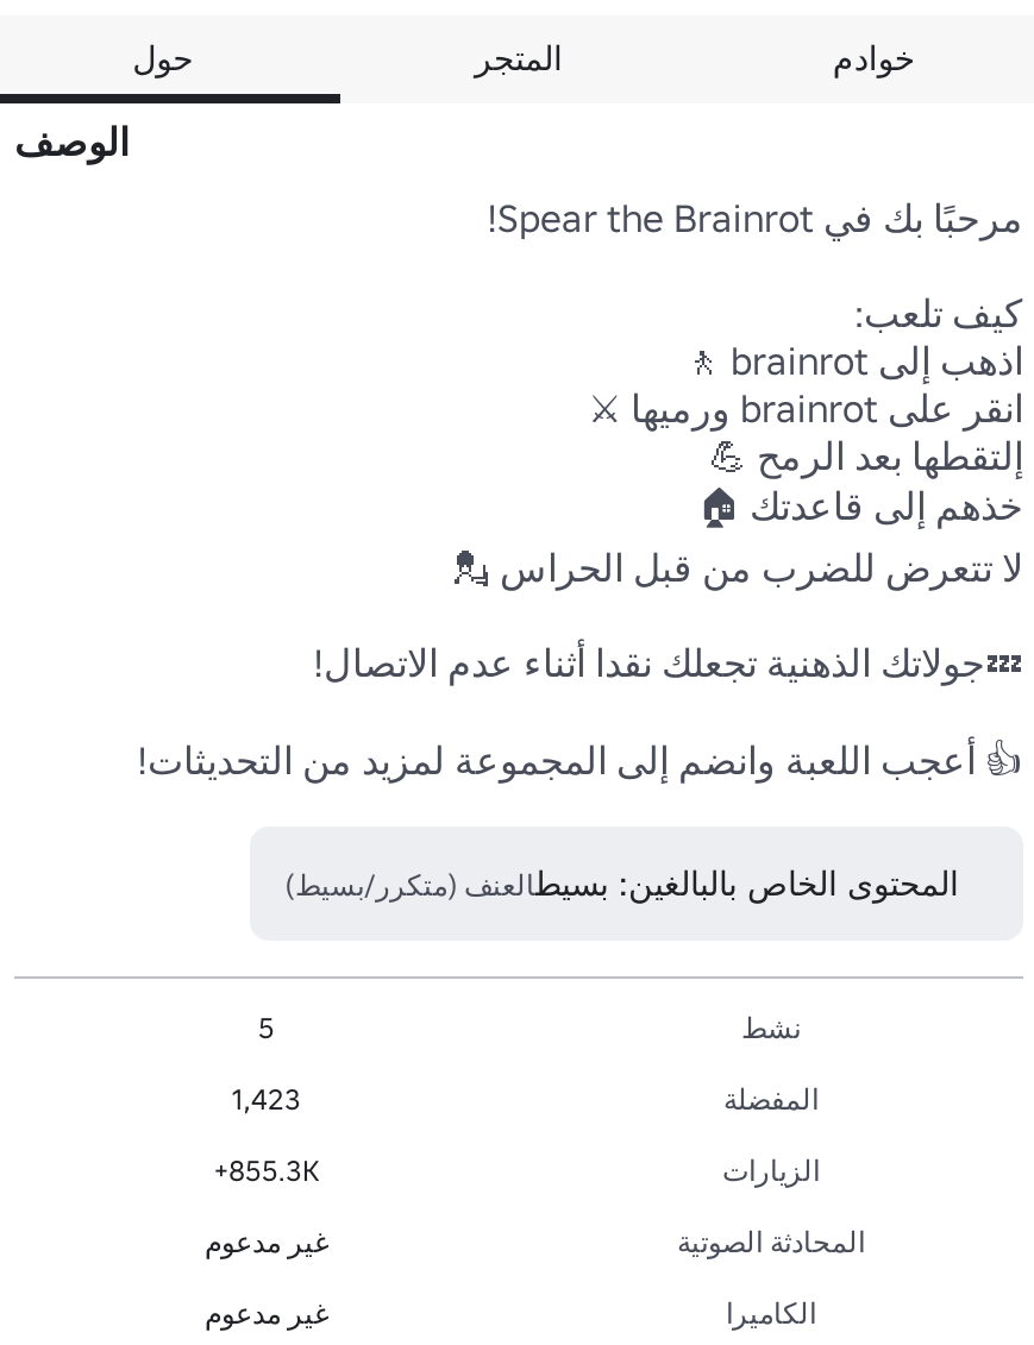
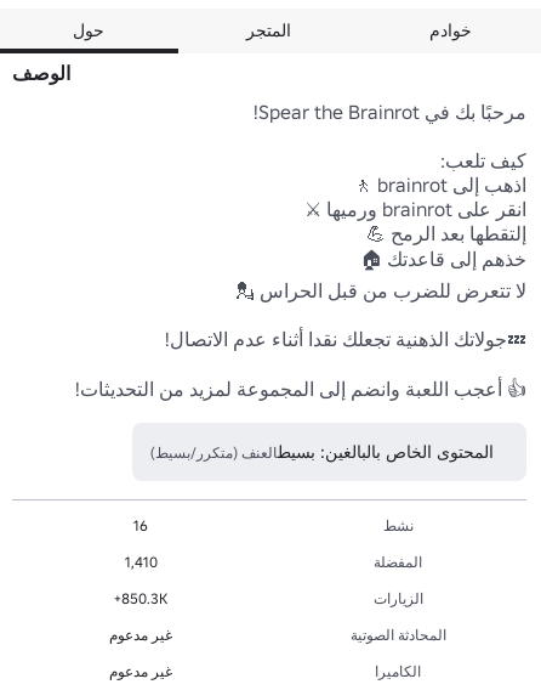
- 5
+ 16

- 1,423
+ 1,410

- 855.3K+
+ 850.3K+
